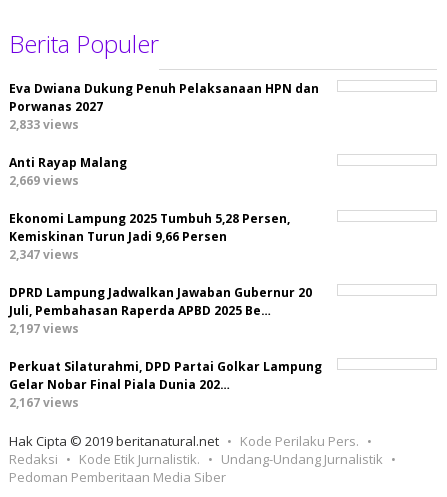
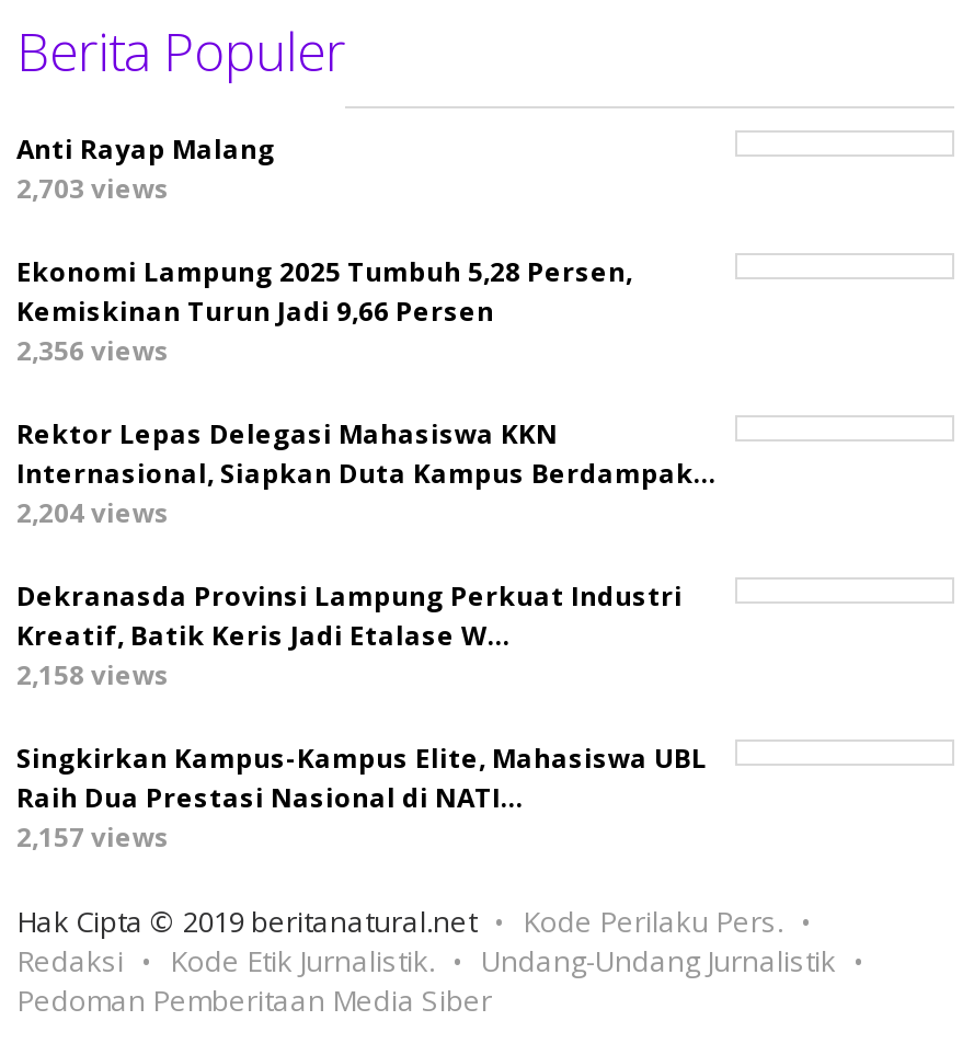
- Eva Dwiana Dukung Penuh Pelaksanaan HPN dan
- Porwanas 2027
- 2,833 views

moved up: Anti Rayap Malang

- 2,669 views
+ 2,703 views

moved up: Ekonomi Lampung 2025 Tumbuh 5,28 Persen, | Kemiskinan Turun Jadi 9,66 Persen

- 2,347 views
- DPRD Lampung Jadwalkan Jawaban Gubernur 20
- Juli, Pembahasan Raperda APBD 2025 Be…
- 2,197 views
- Perkuat Silaturahmi, DPD Partai Golkar Lampung
- Gelar Nobar Final Piala Dunia 202…
- 2,167 views
+ 2,356 views
+ Rektor Lepas Delegasi Mahasiswa KKN
+ Internasional, Siapkan Duta Kampus Berdampak…
+ 2,204 views
+ Dekranasda Provinsi Lampung Perkuat Industri
+ Kreatif, Batik Keris Jadi Etalase W…
+ 2,158 views
+ Singkirkan Kampus-Kampus Elite, Mahasiswa UBL
+ Raih Dua Prestasi Nasional di NATI…
+ 2,157 views
